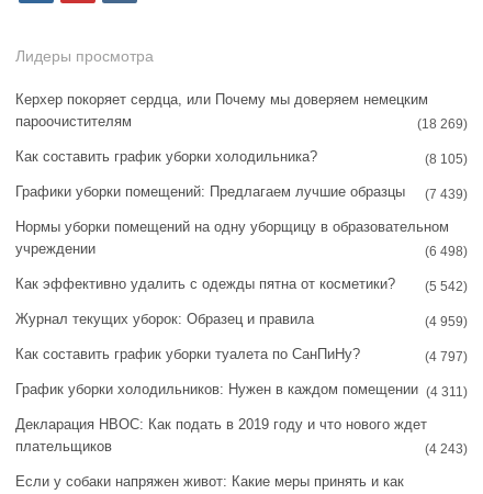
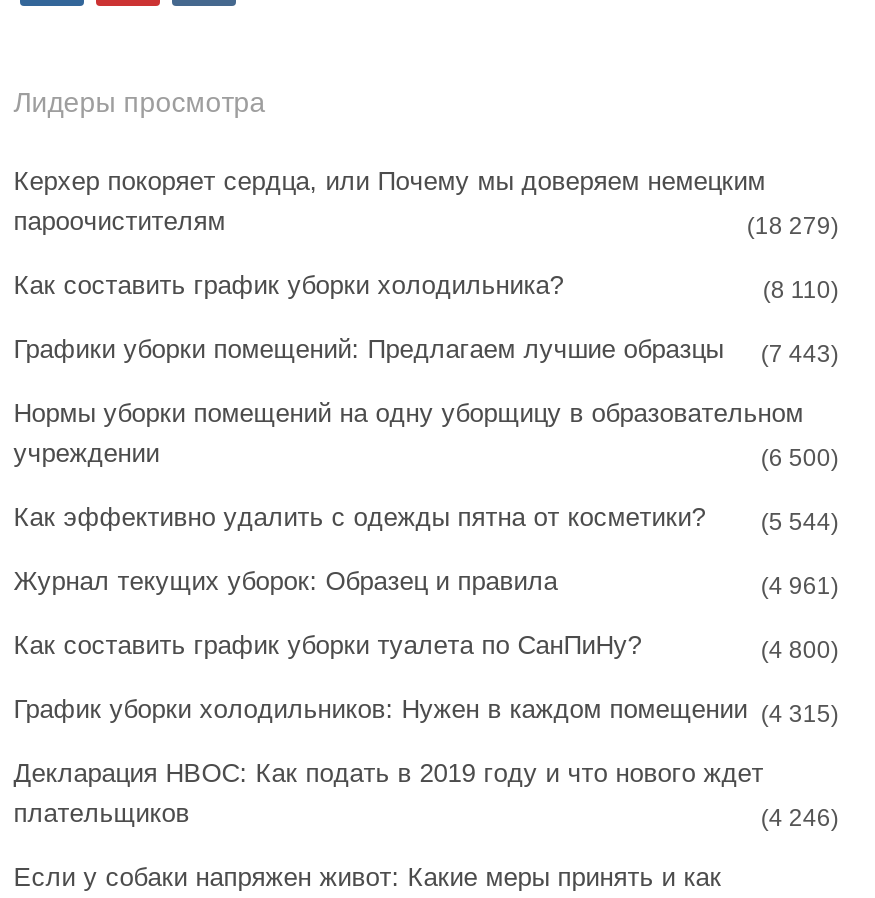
- (18 269)
+ (18 279)

- (8 105)
+ (8 110)

- (7 439)
+ (7 443)

- (6 498)
+ (6 500)

- Как эффективно удалить с одежды пятна от косметики? (5 542)
+ Как эффективно удалить с одежды пятна от косметики? (5 544)

- (4 959)
+ (4 961)

- (4 797)
+ (4 800)

- График уборки холодильников: Нужен в каждом помещении (4 311)
+ График уборки холодильников: Нужен в каждом помещении (4 315)

- (4 243)
+ (4 246)
